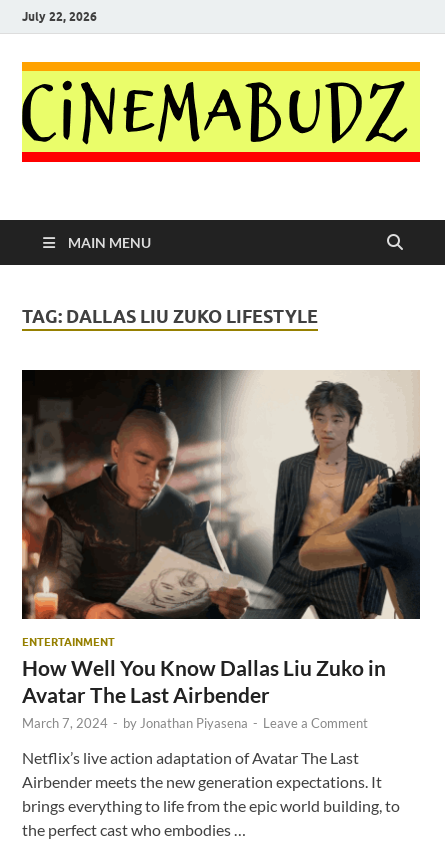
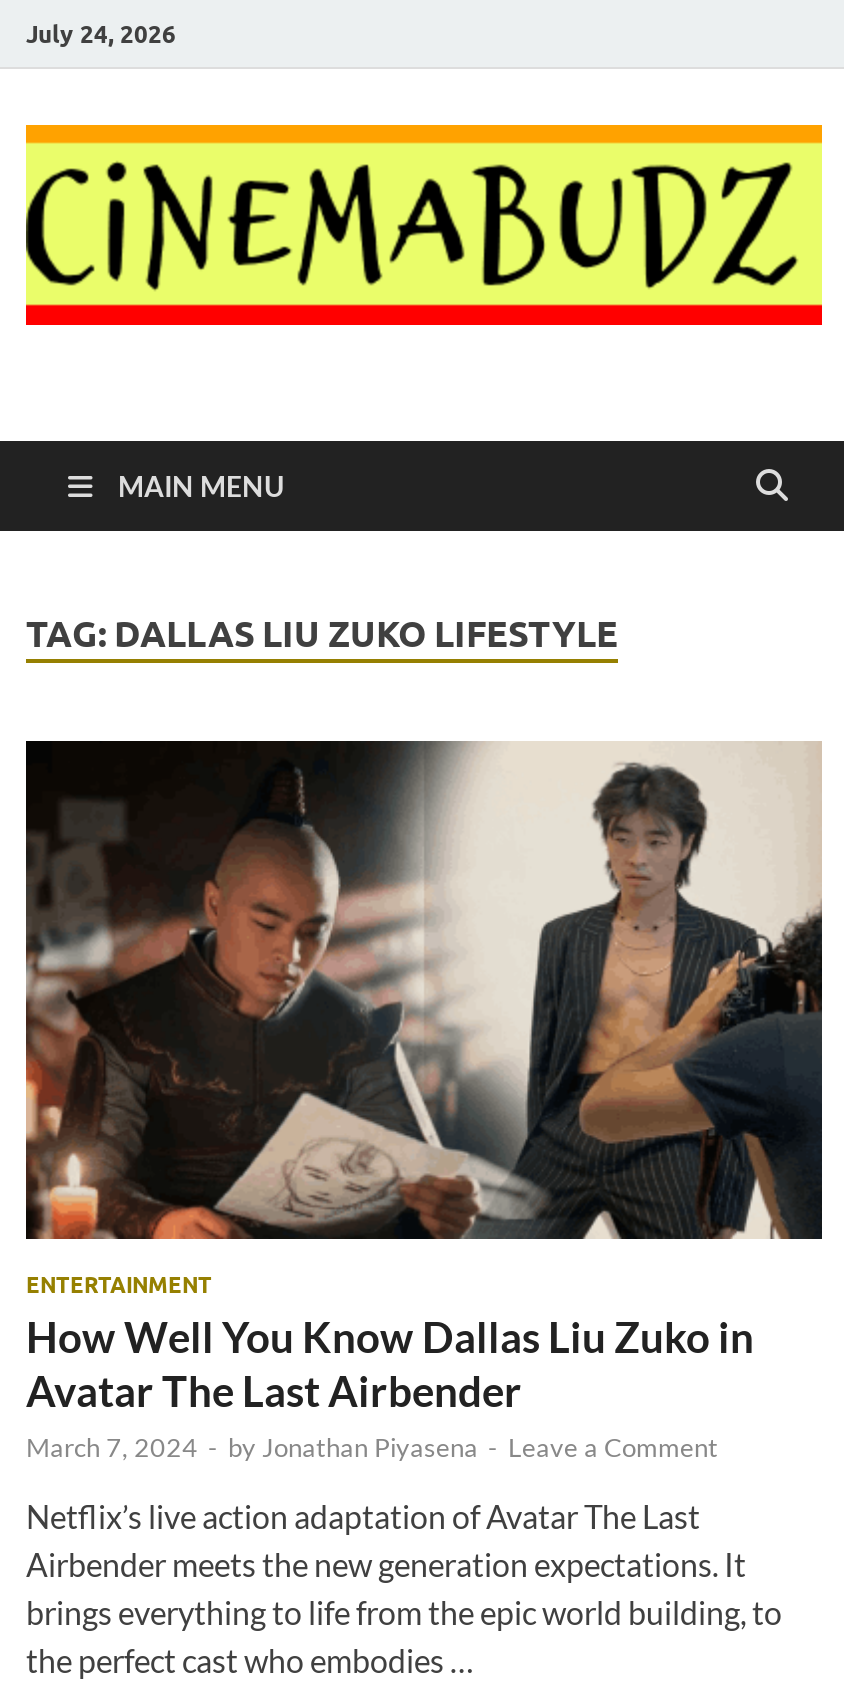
- July 22, 2026
+ July 24, 2026
